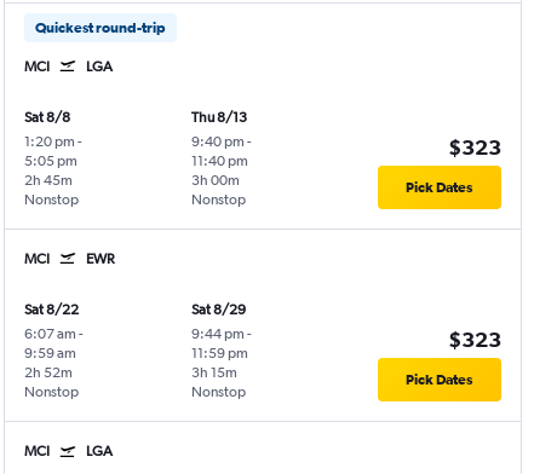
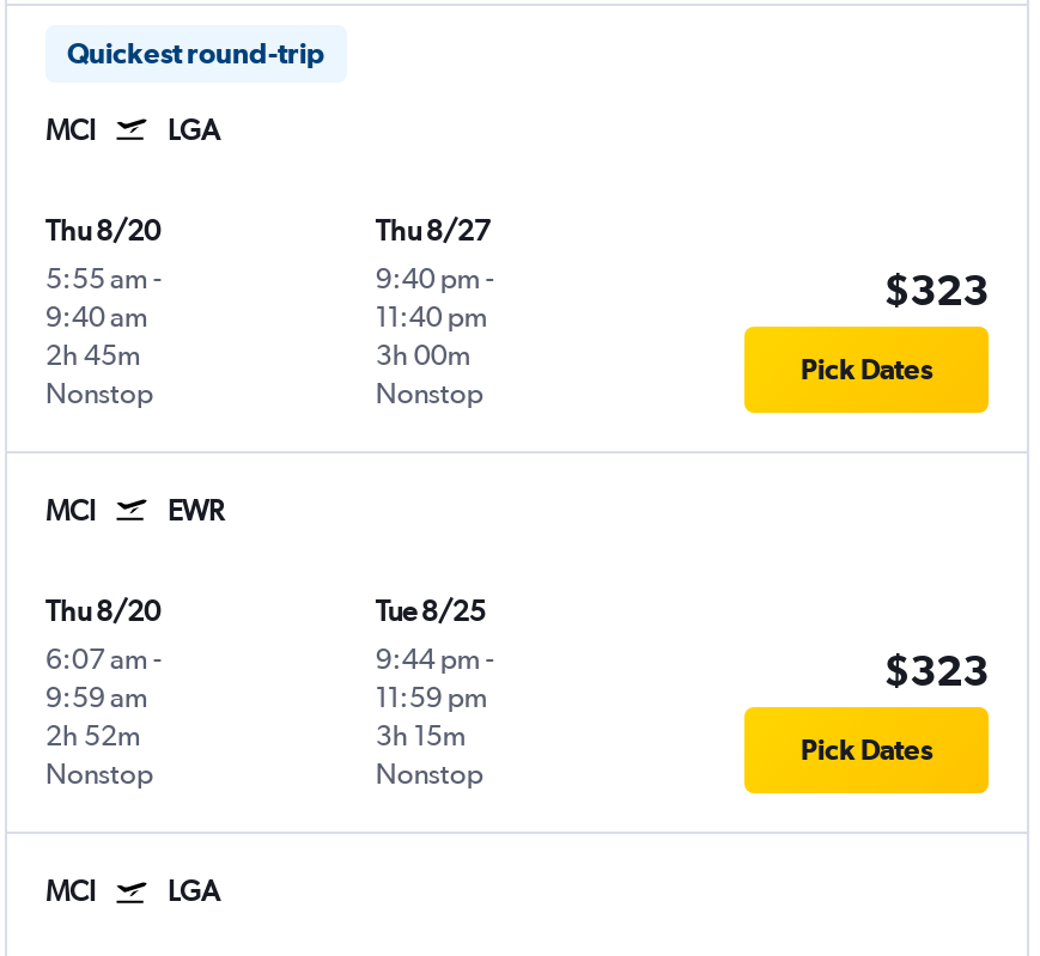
- Sat 8/8
- 1:20 pm -
- 5:05 pm
+ Thu 8/20
+ 5:55 am -
+ 9:40 am

- Thu 8/13
+ Thu 8/27

- Sat 8/22
+ Thu 8/20

- Sat 8/29
+ Tue 8/25
